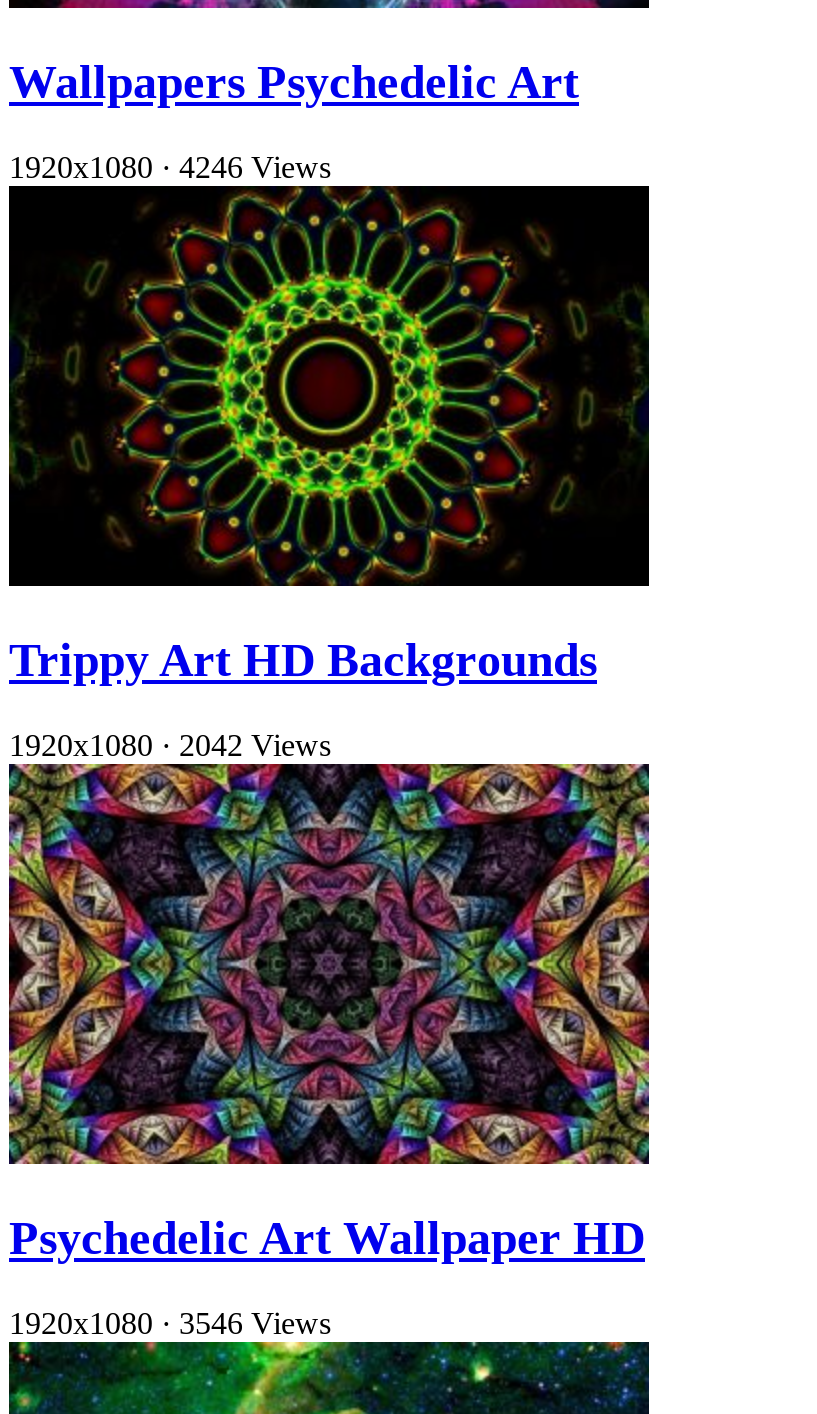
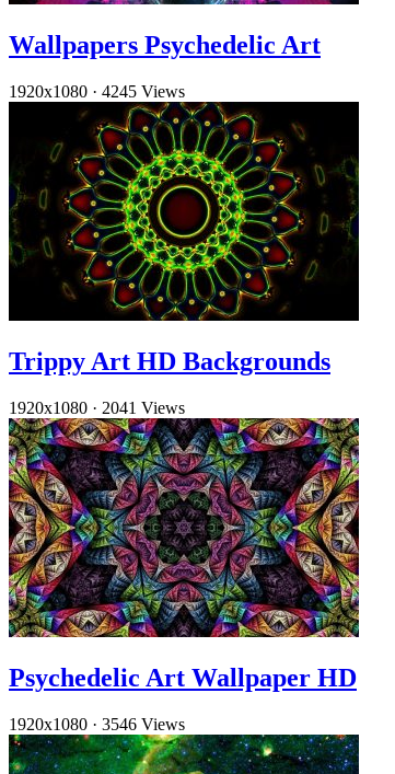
- 1920x1080 · 4246 Views
+ 1920x1080 · 4245 Views

- 1920x1080 · 2042 Views
+ 1920x1080 · 2041 Views
